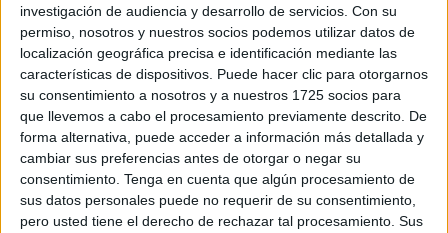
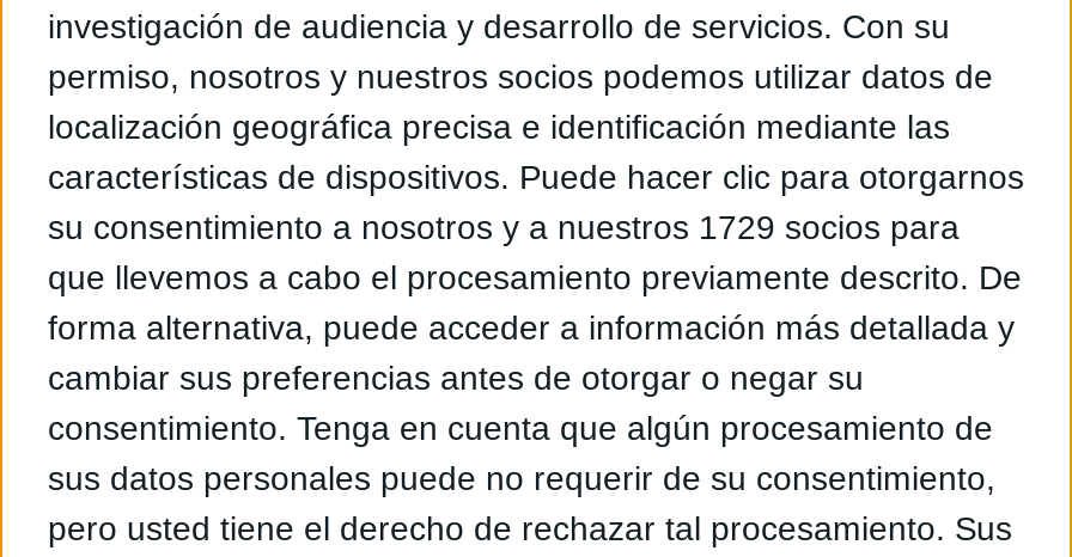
- su consentimiento a nosotros y a nuestros 1725 socios para
+ su consentimiento a nosotros y a nuestros 1729 socios para
